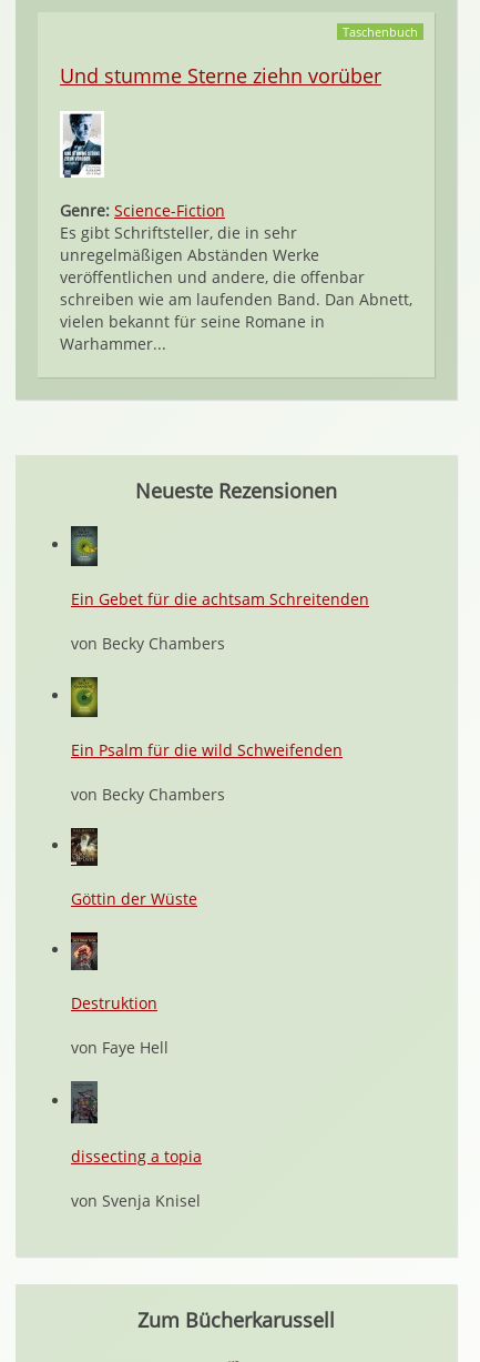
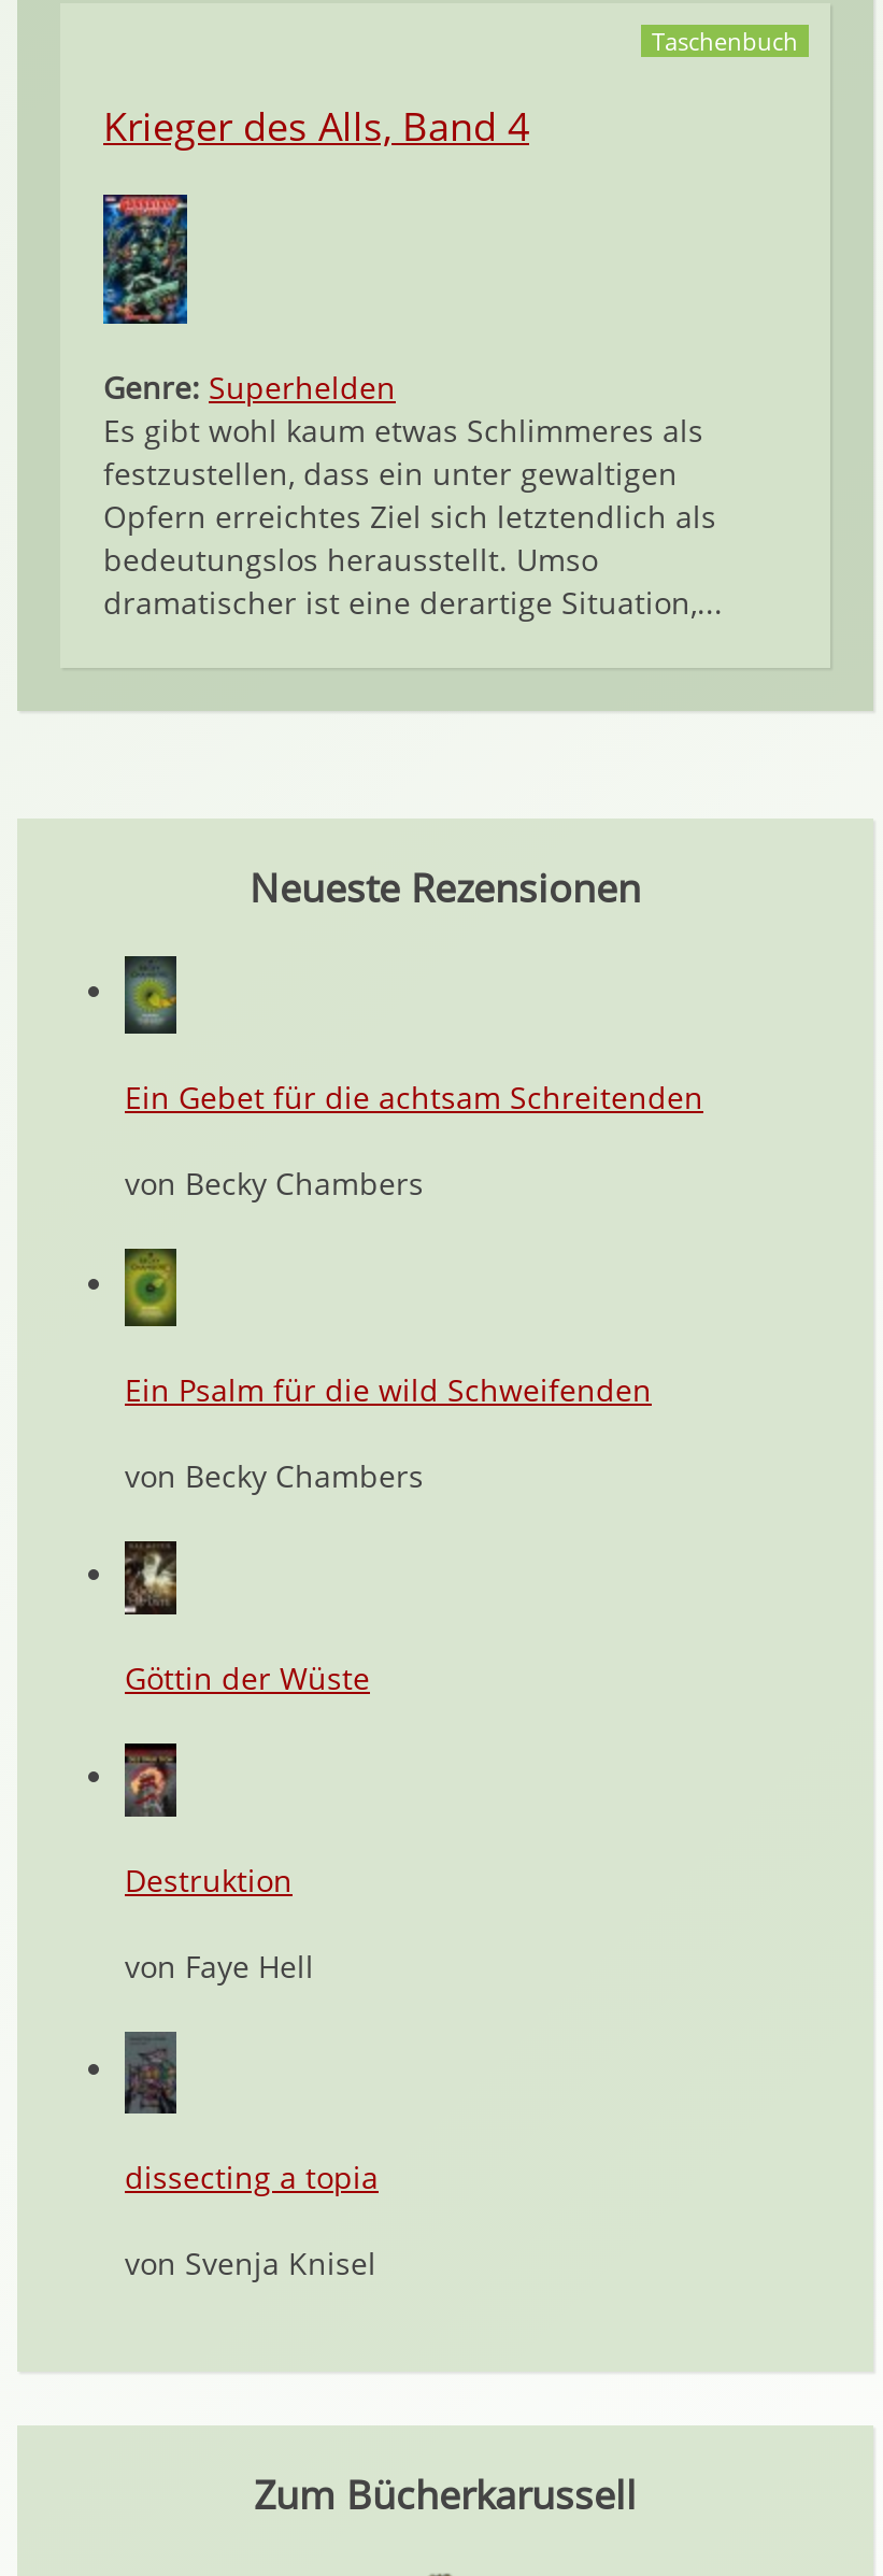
- Und stumme Sterne ziehn vorüber
+ Krieger des Alls, Band 4

- [image]
- Genre: Science-Fiction
- Es gibt Schriftsteller, die in sehr
- unregelmäßigen Abständen Werke
- veröffentlichen und andere, die offenbar
- schreiben wie am laufenden Band. Dan Abnett,
- vielen bekannt für seine Romane in
- Warhammer...
+ [image]
+ Genre: Superhelden
+ Es gibt wohl kaum etwas Schlimmeres als
+ festzustellen, dass ein unter gewaltigen
+ Opfern erreichtes Ziel sich letztendlich als
+ bedeutungslos herausstellt. Umso
+ dramatischer ist eine derartige Situation,...
